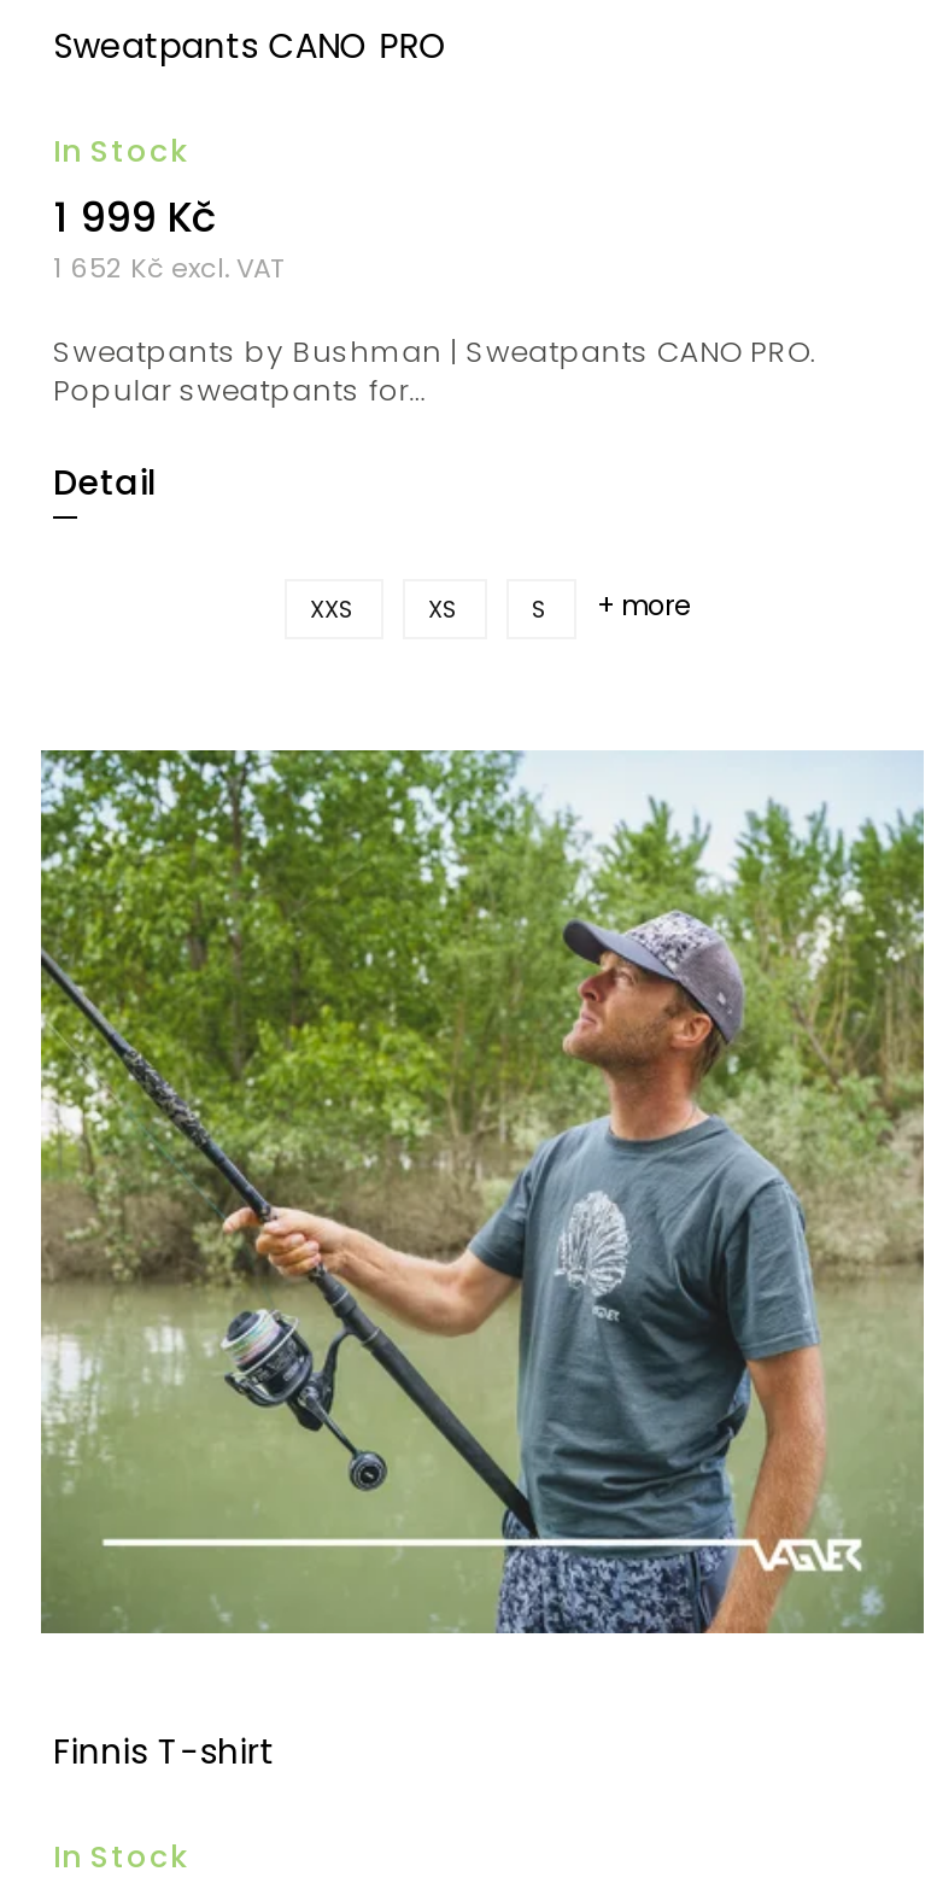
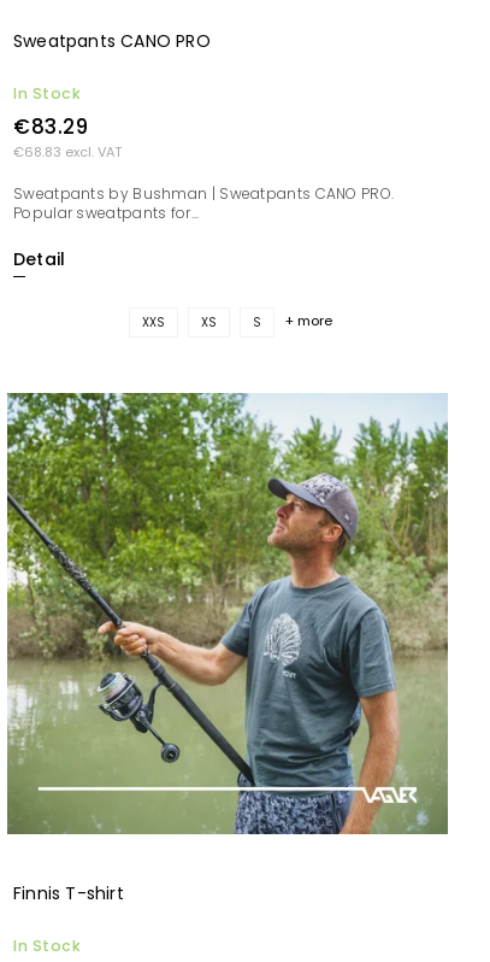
- 1 999 Kč
+ €83.29

- 1 652 Kč excl. VAT
+ €68.83 excl. VAT
